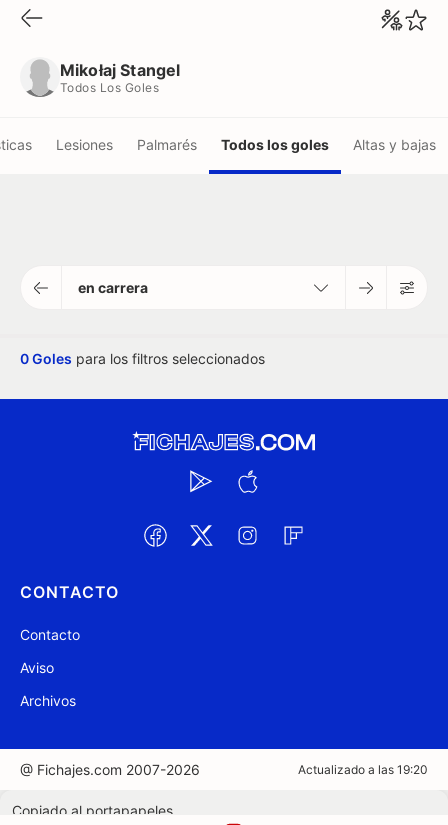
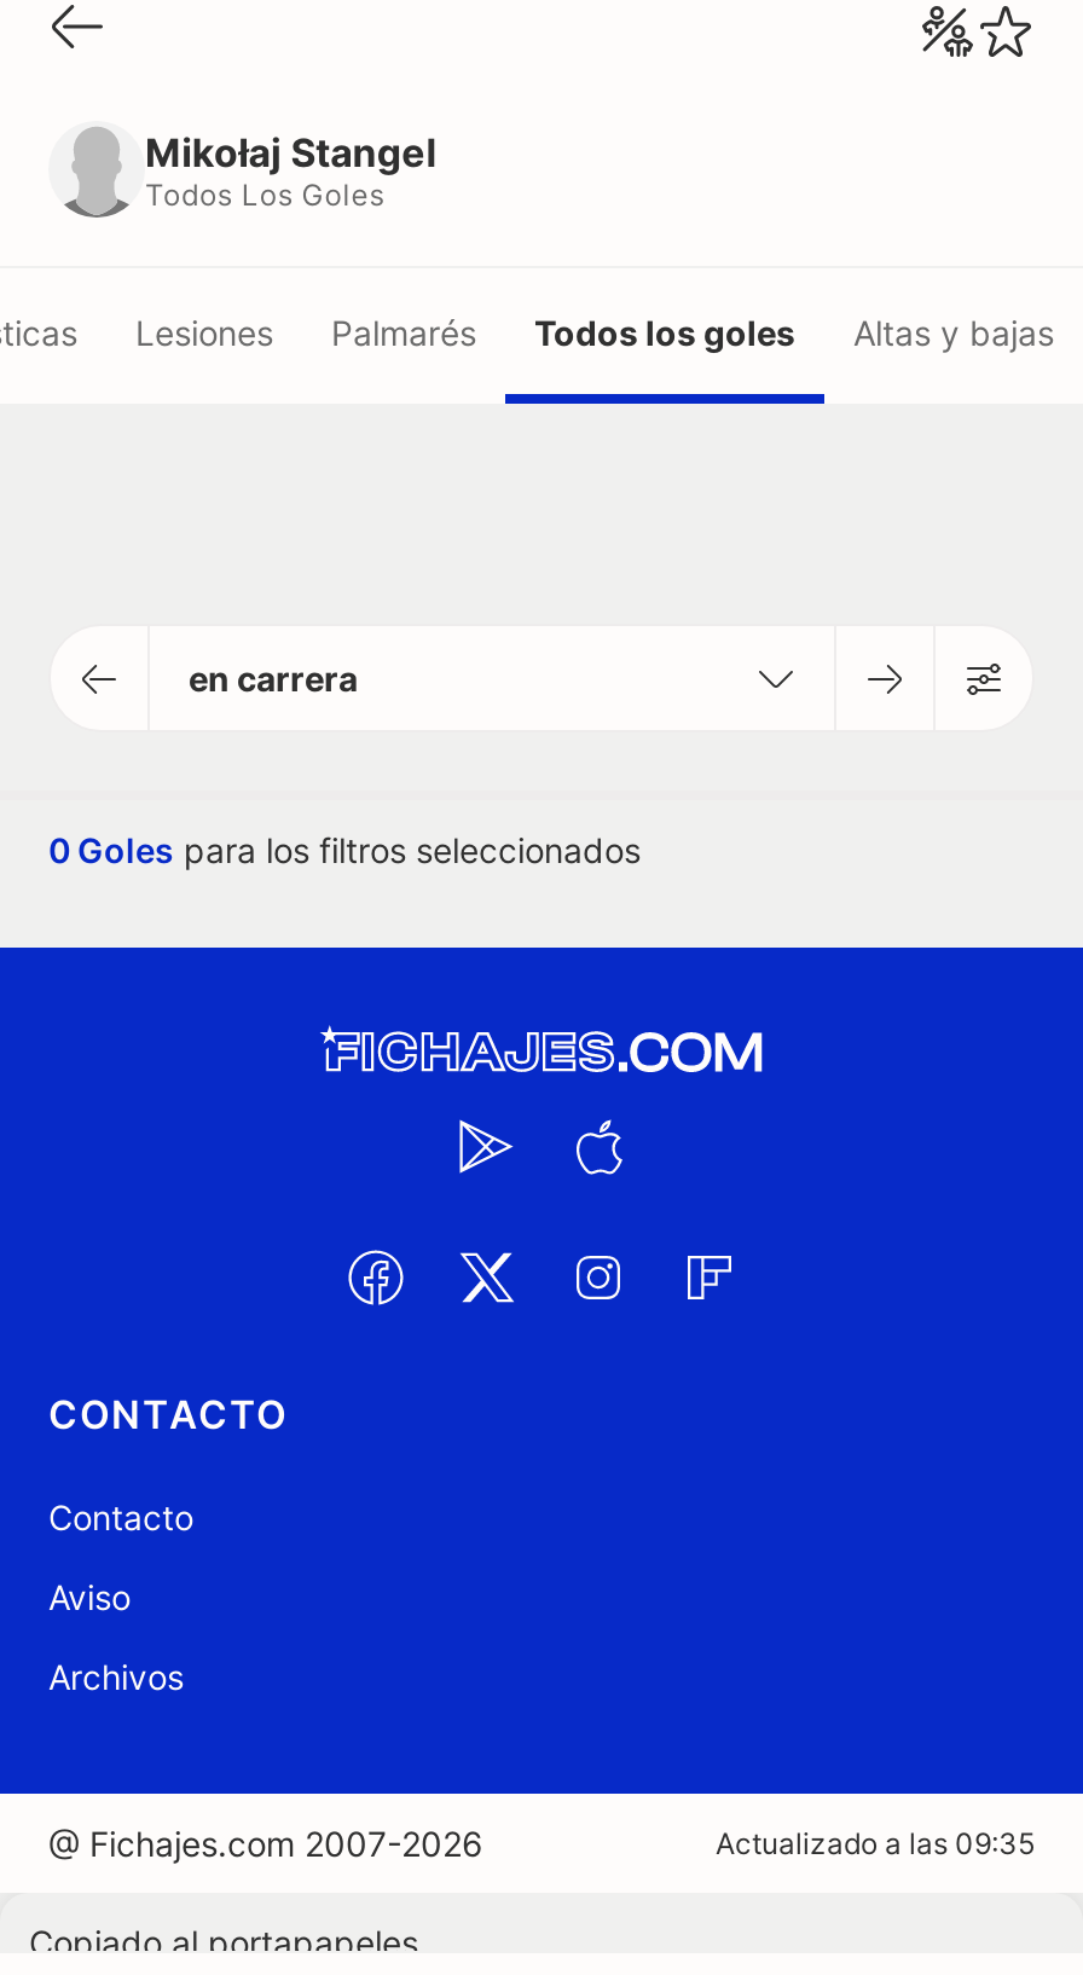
- Actualizado a las 19:20
+ Actualizado a las 09:35
